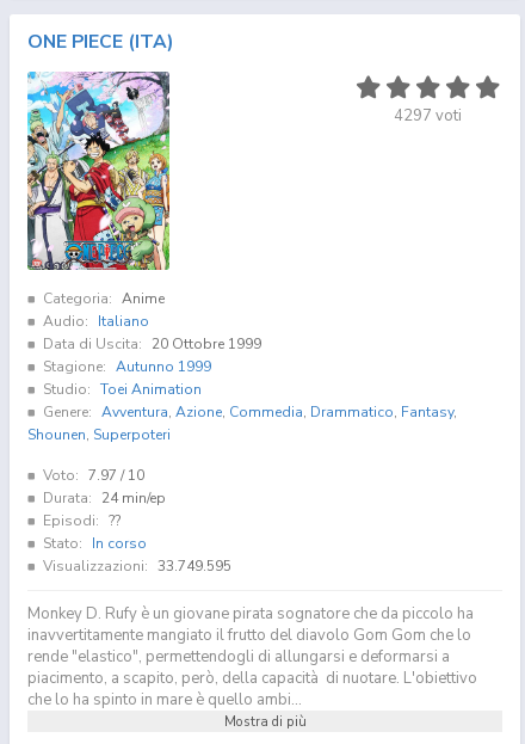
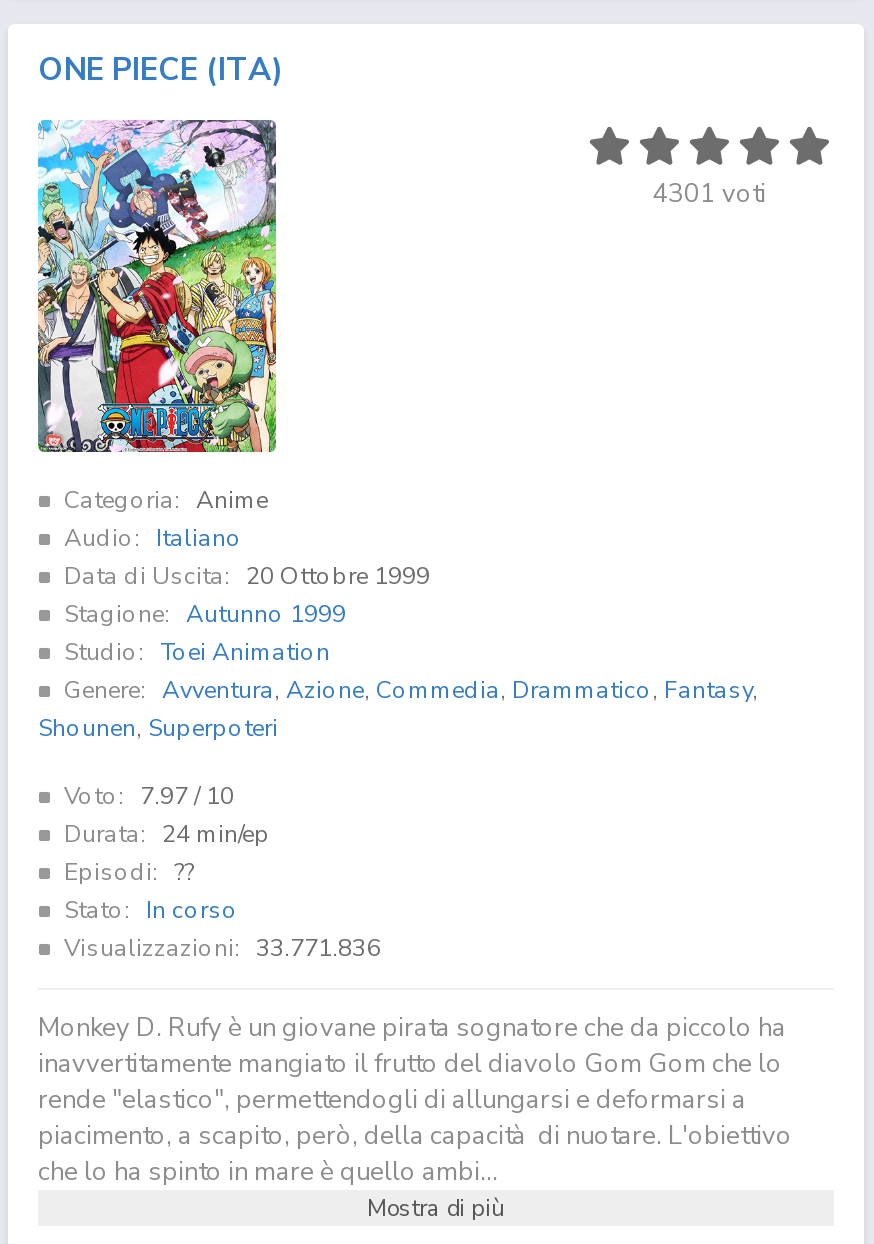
- 4297 voti
+ 4301 voti

- Visualizzazioni: 33.749.595
+ Visualizzazioni: 33.771.836
